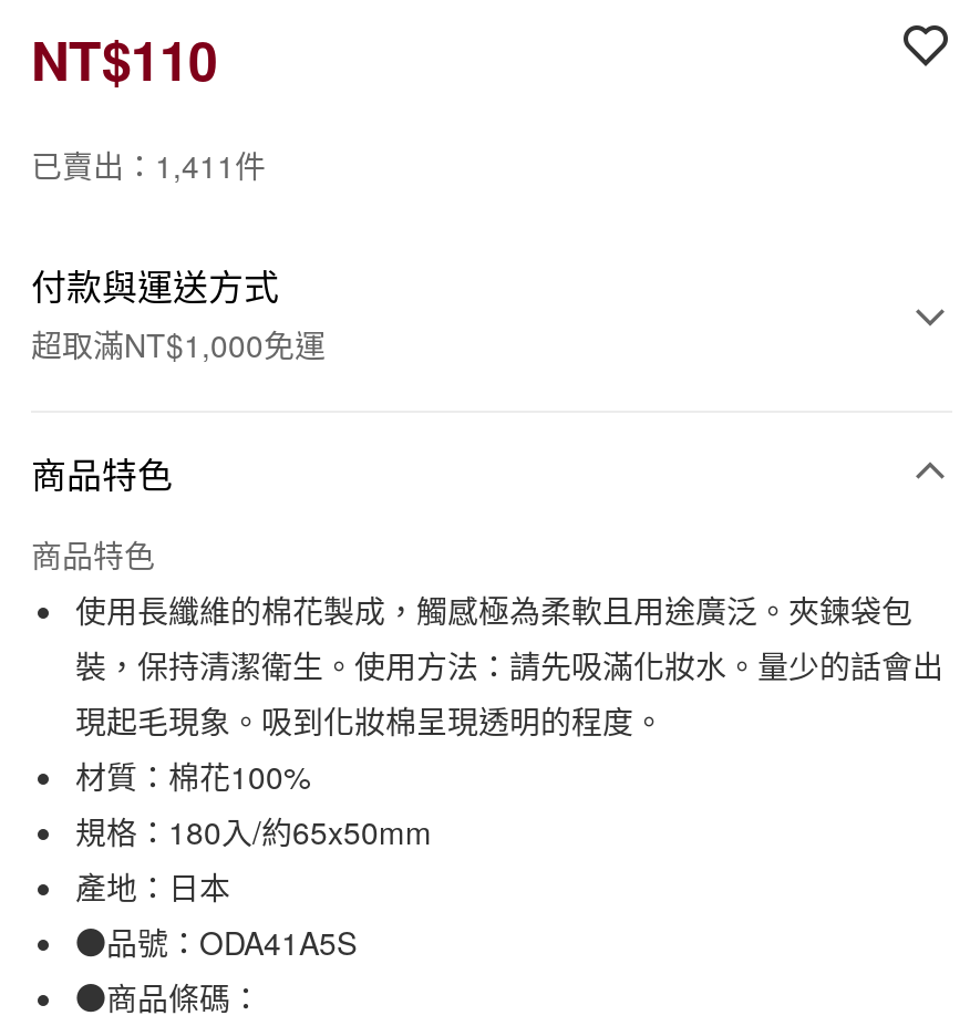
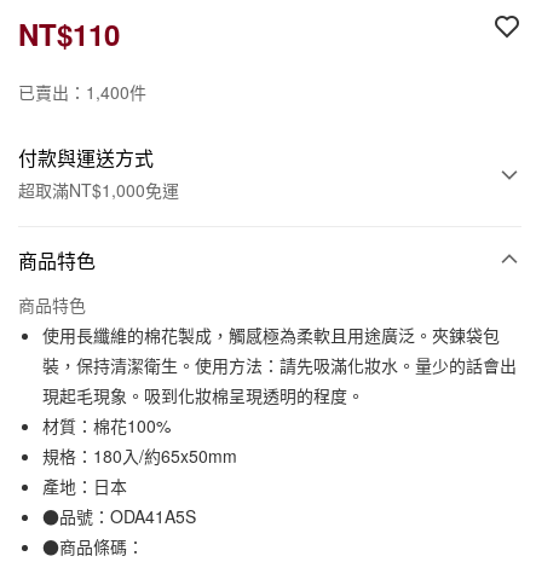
- 已賣出：1,411件
+ 已賣出：1,400件
